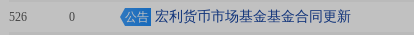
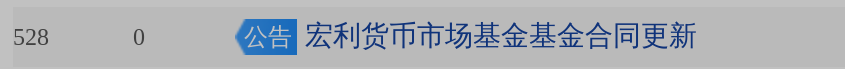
- 526
+ 528
